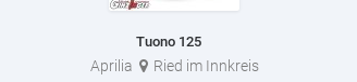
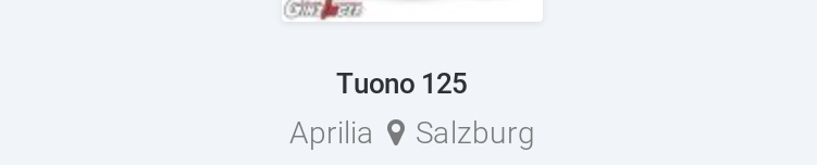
- Ried im Innkreis
+ Salzburg
